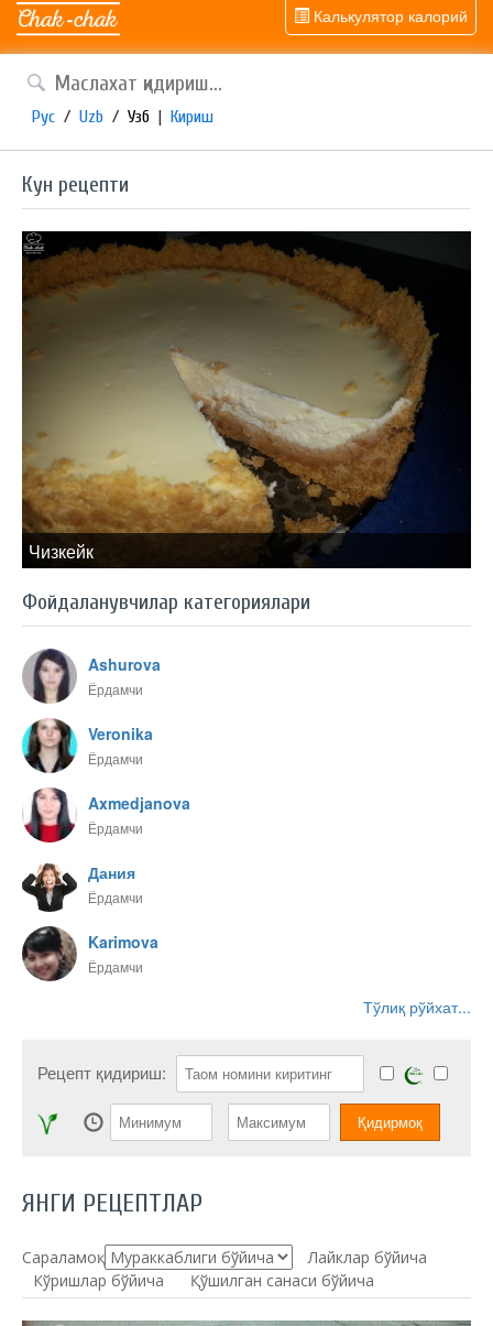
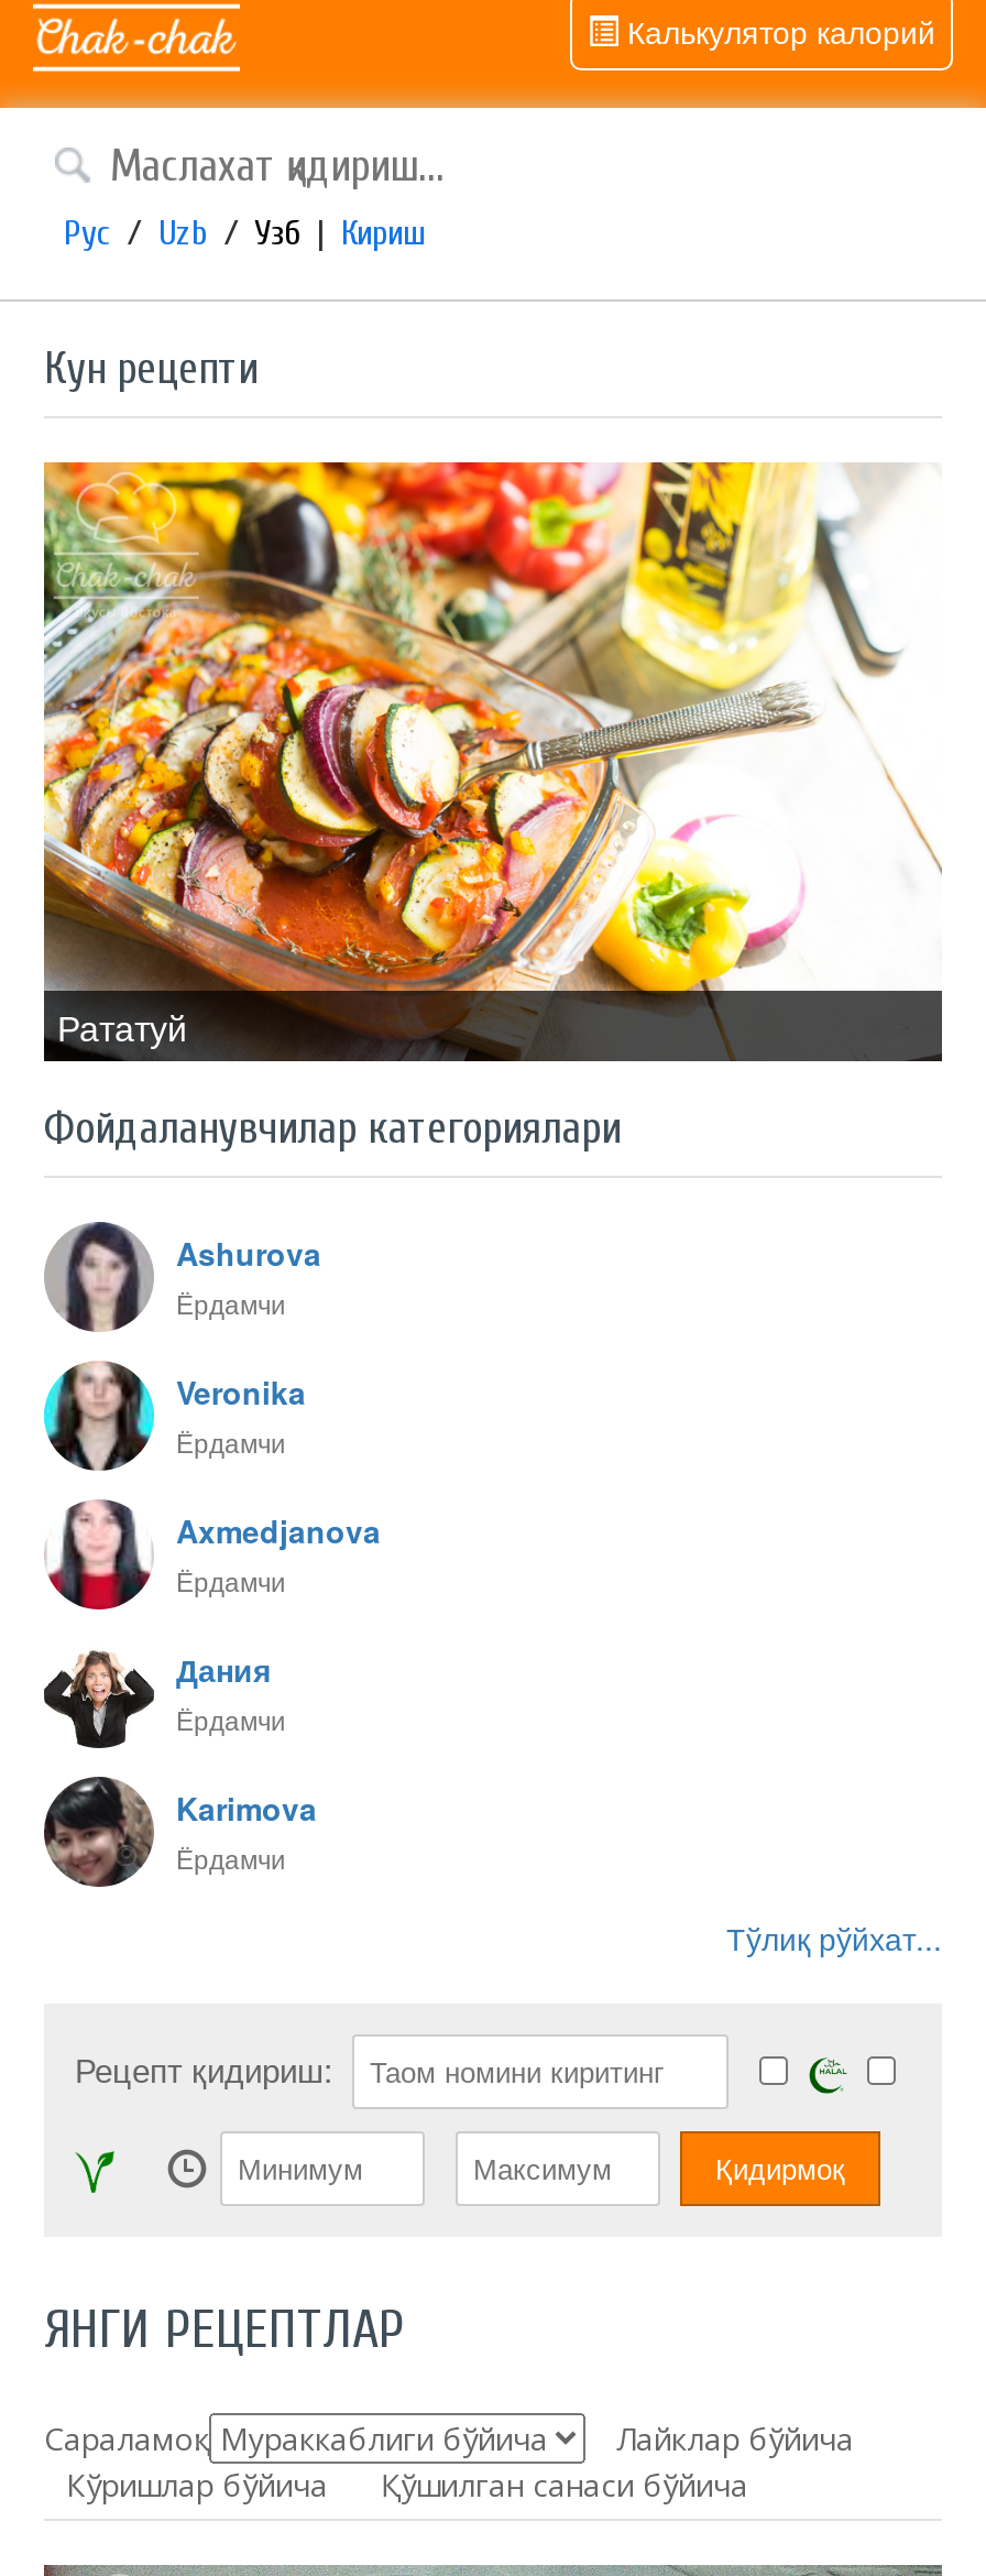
- [image]
- Чизкейк
+ [image]
+ Рататуй
